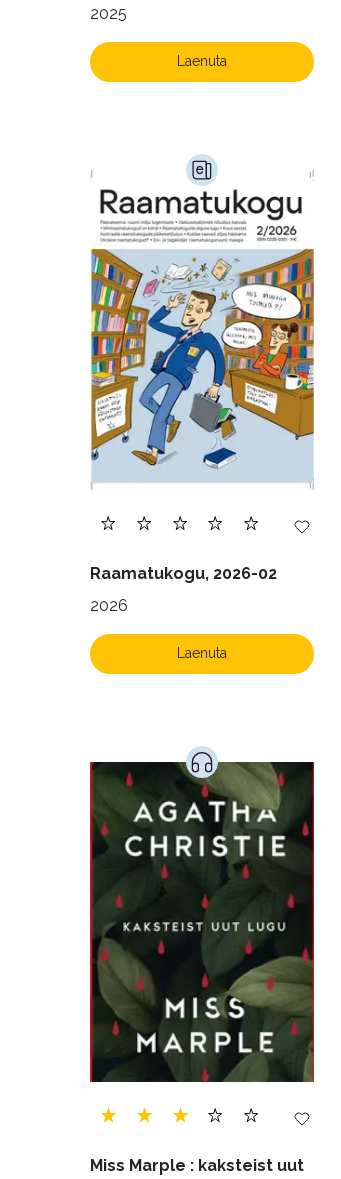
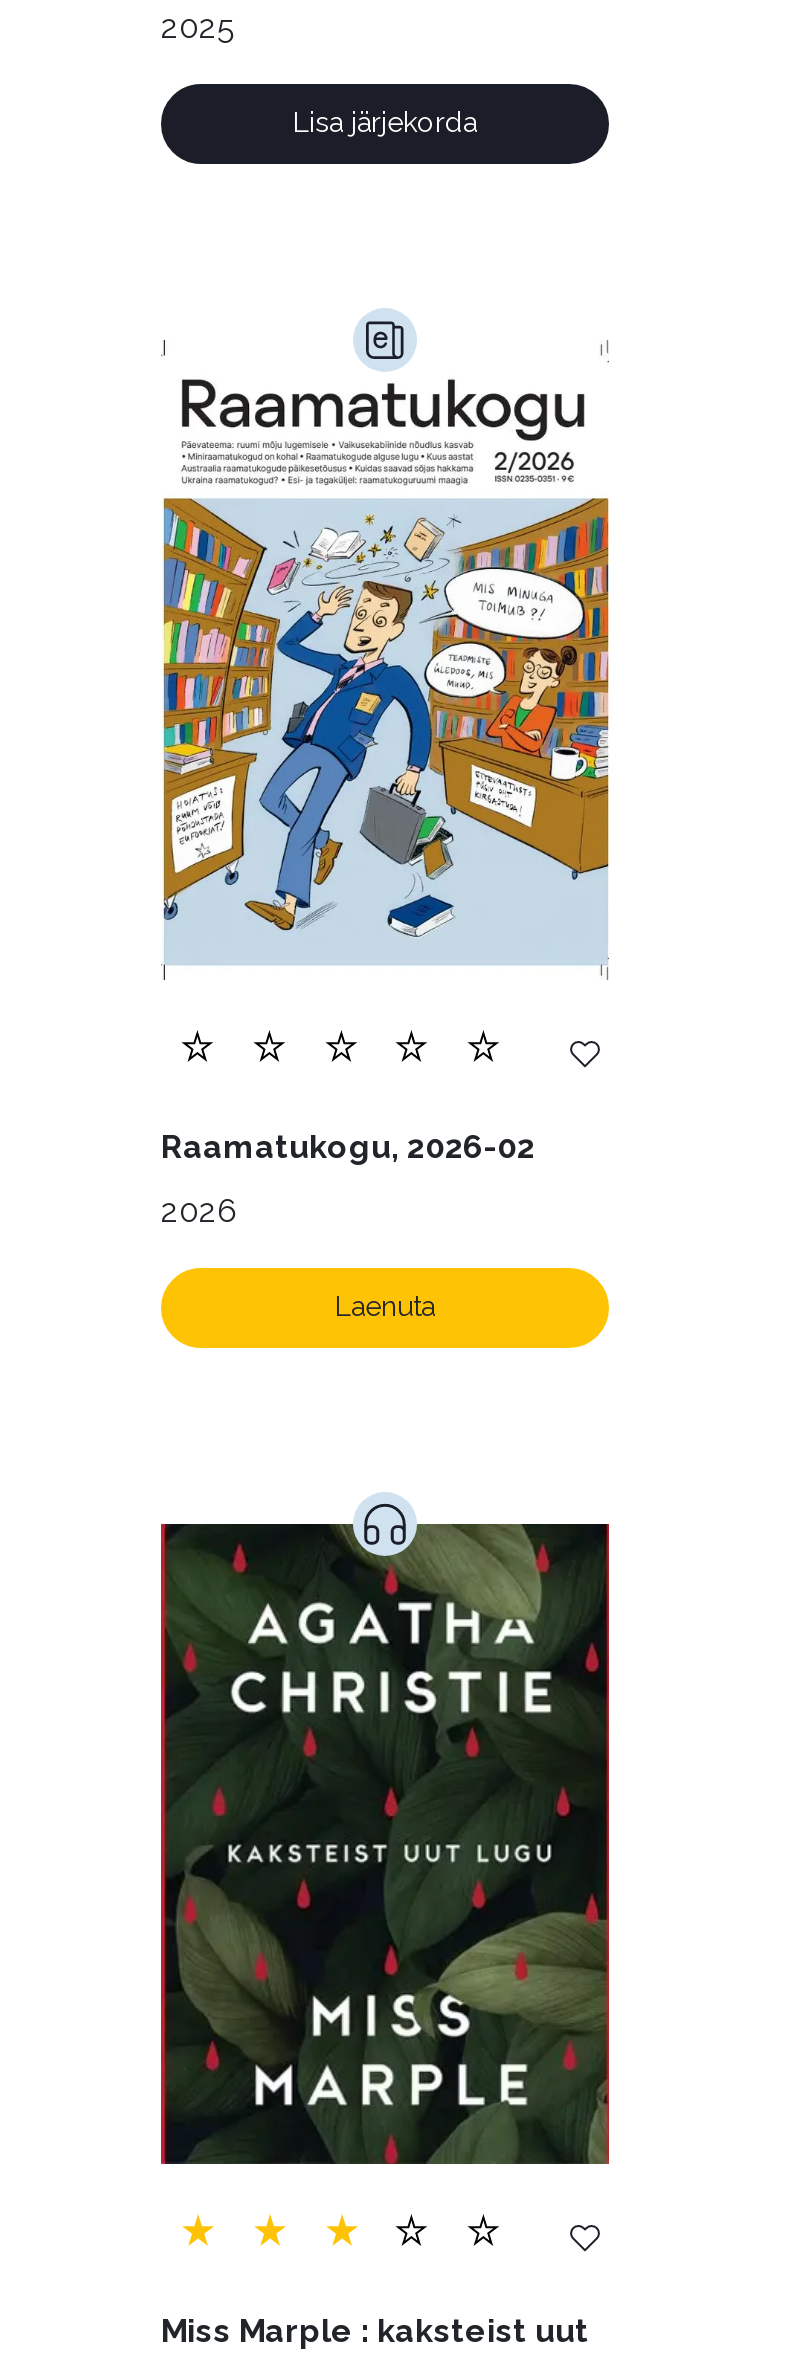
- Laenuta
+ Lisa järjekorda
